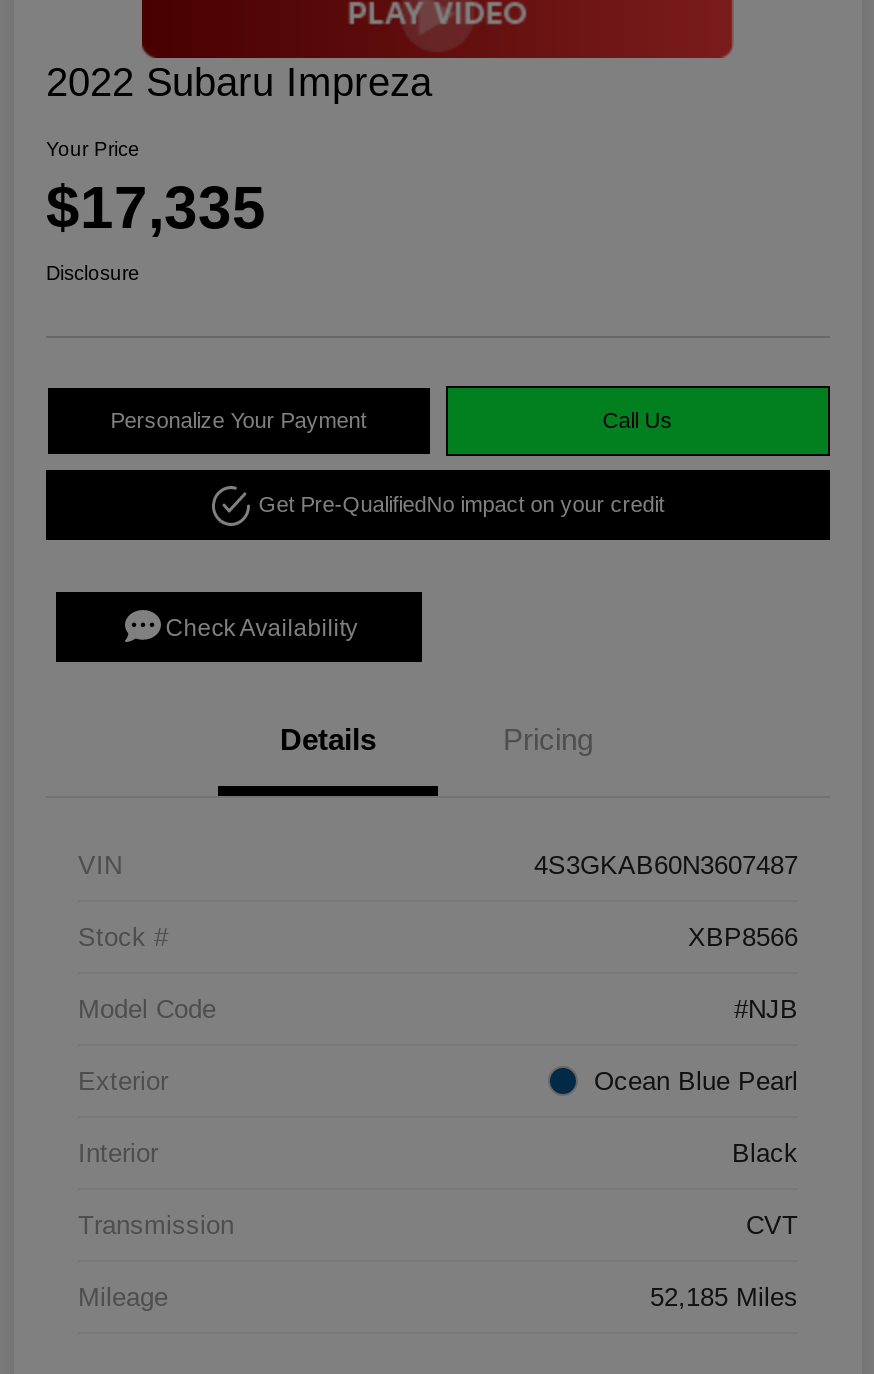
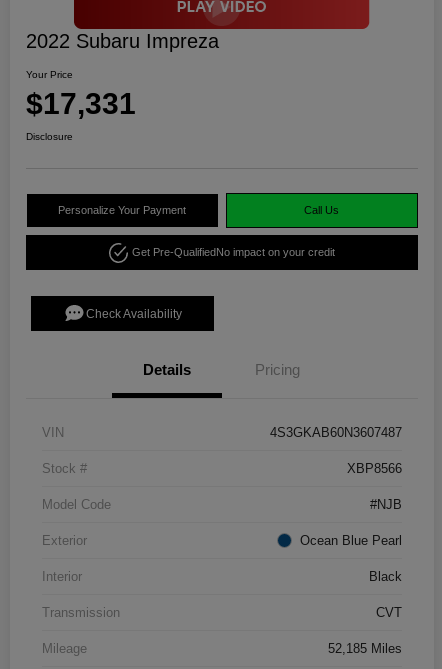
- $17,335
+ $17,331
